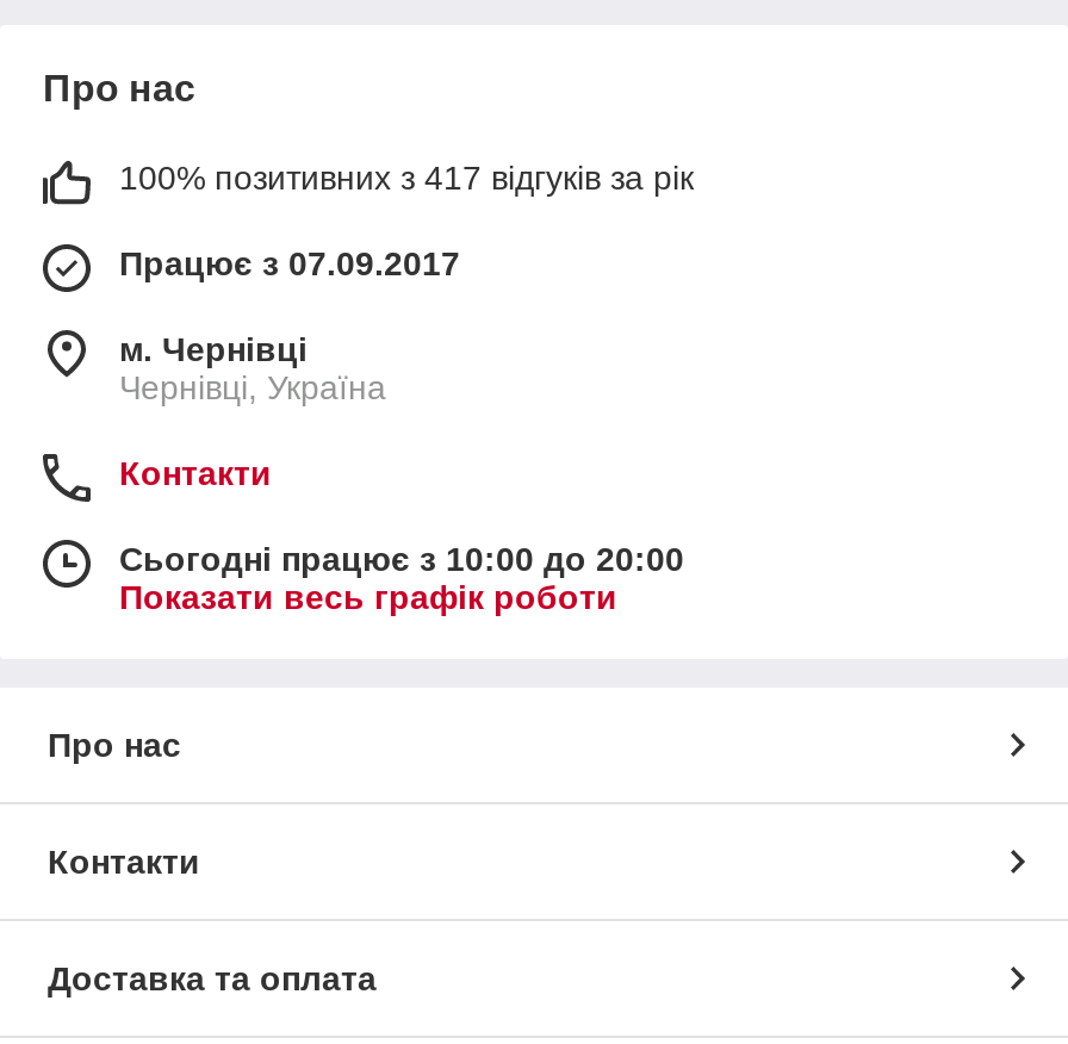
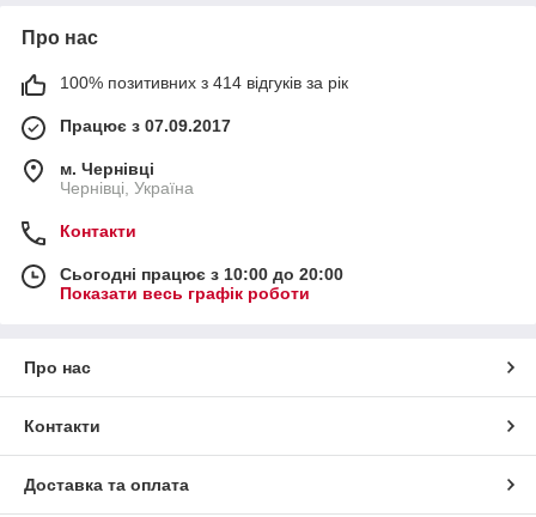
- 100% позитивних з 417 відгуків за рік
+ 100% позитивних з 414 відгуків за рік
